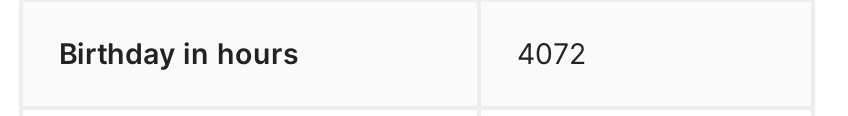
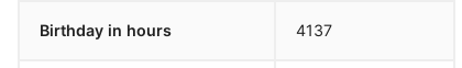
- 4072
+ 4137
